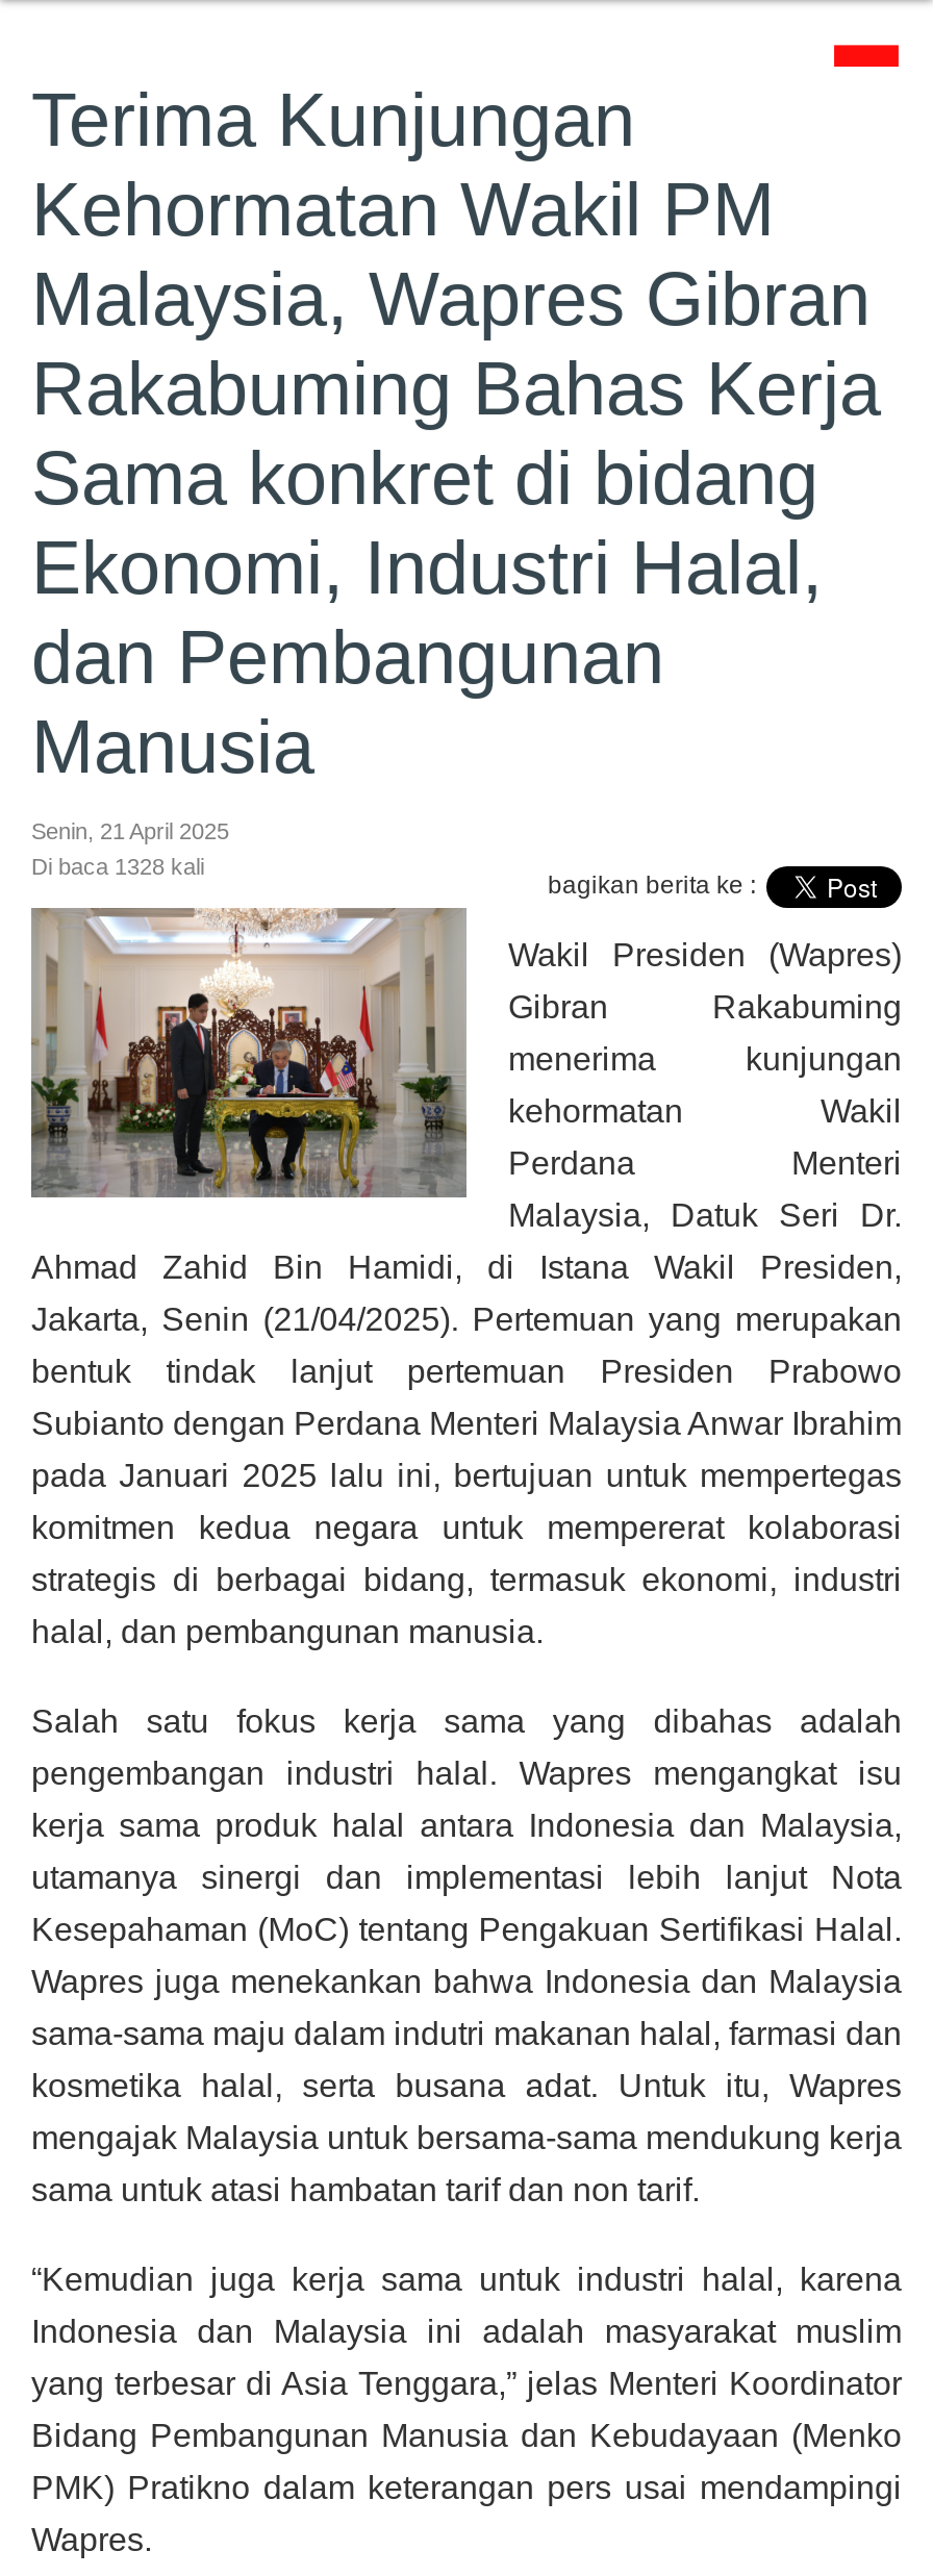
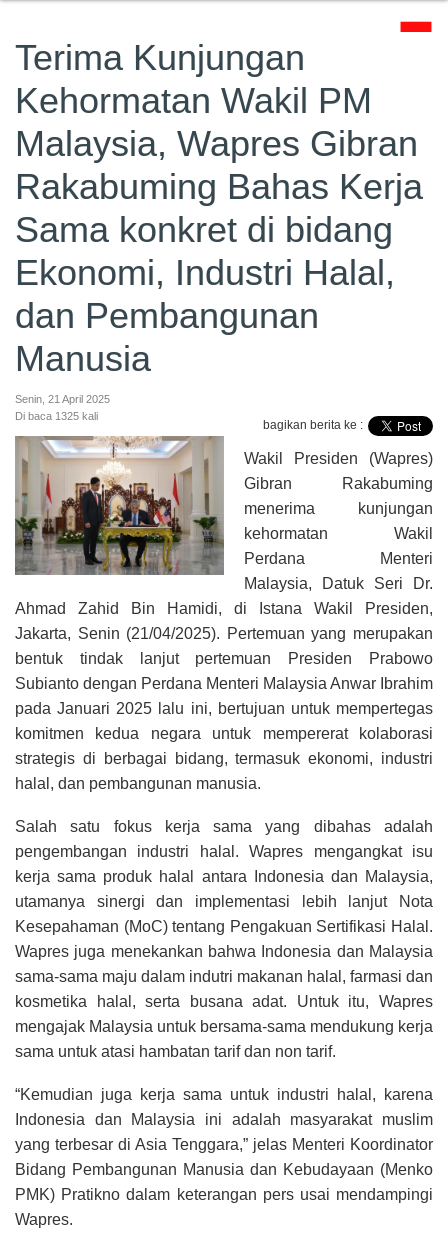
- Di baca 1328 kali
+ Di baca 1325 kali
